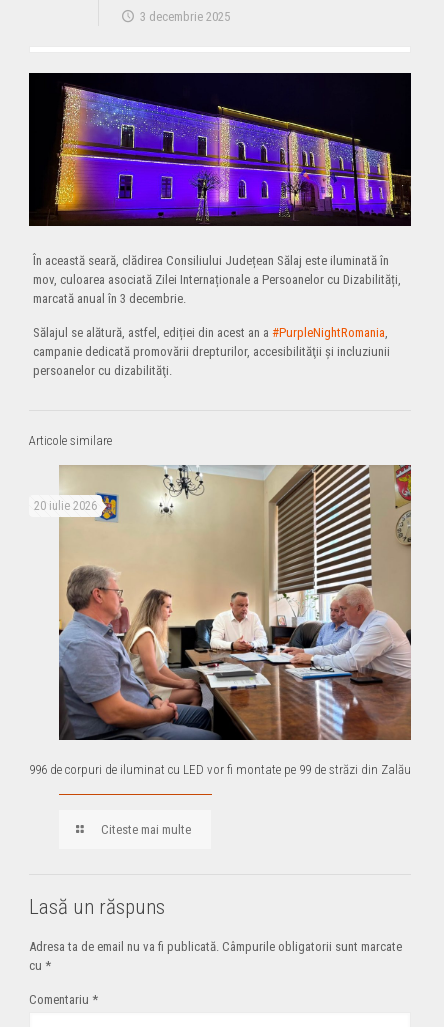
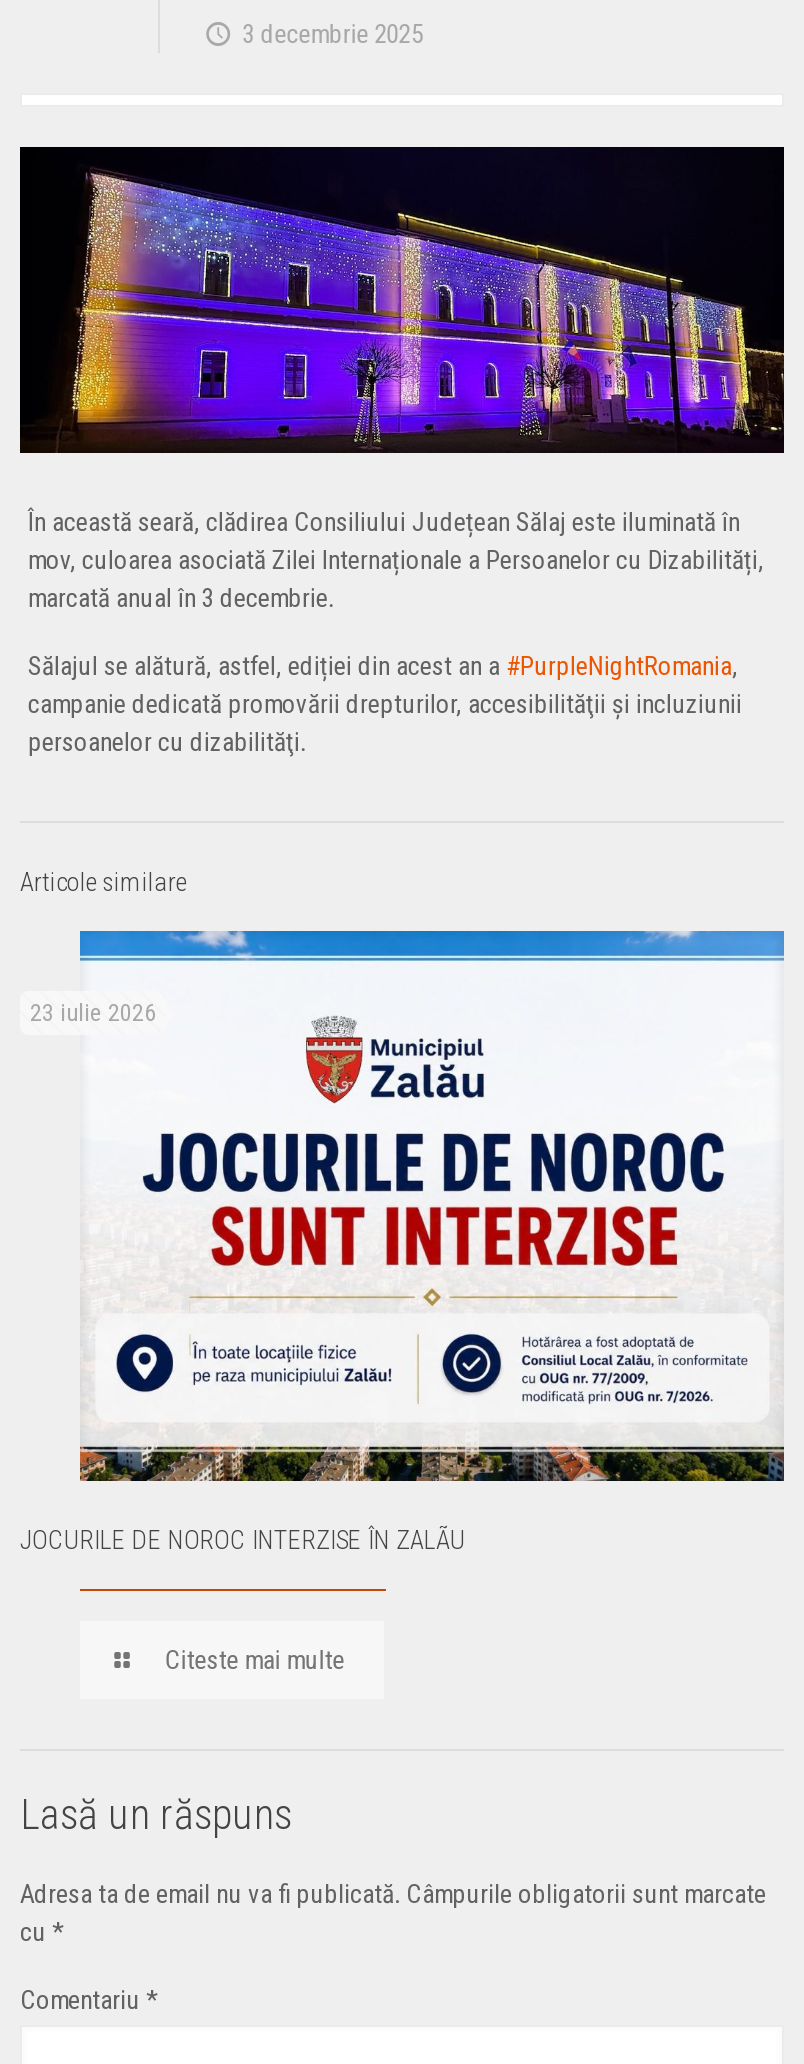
- [image]
- 20 iulie 2026
+ [image]
+ 23 iulie 2026

- 996 de corpuri de iluminat cu LED vor fi montate pe 99 de străzi din Zalău
+ JOCURILE DE NOROC INTERZISE ÎN ZALÃU
